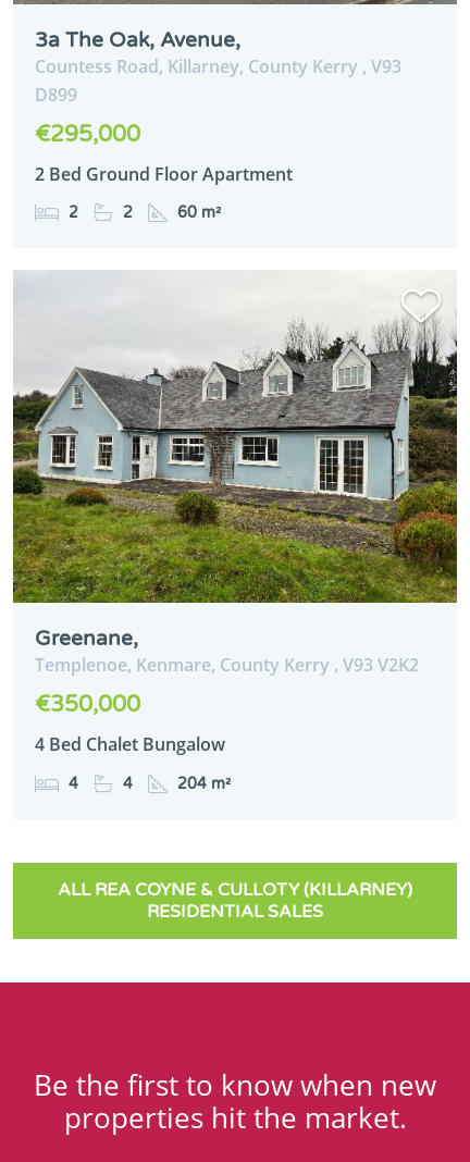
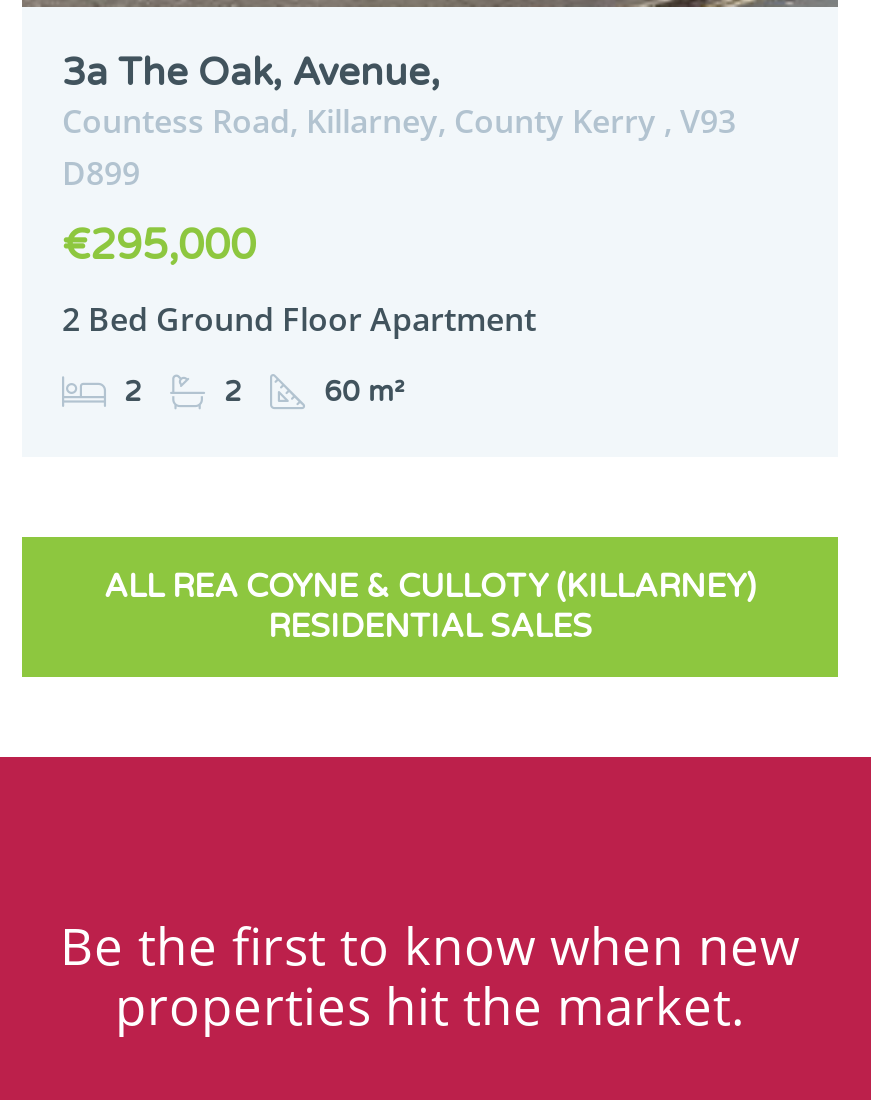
- [image]
- Greenane,
- Templenoe, Kenmare, County Kerry , V93 V2K2
- €350,000
- 4 Bed Chalet Bungalow
- 4
- 4
- 204 m²
